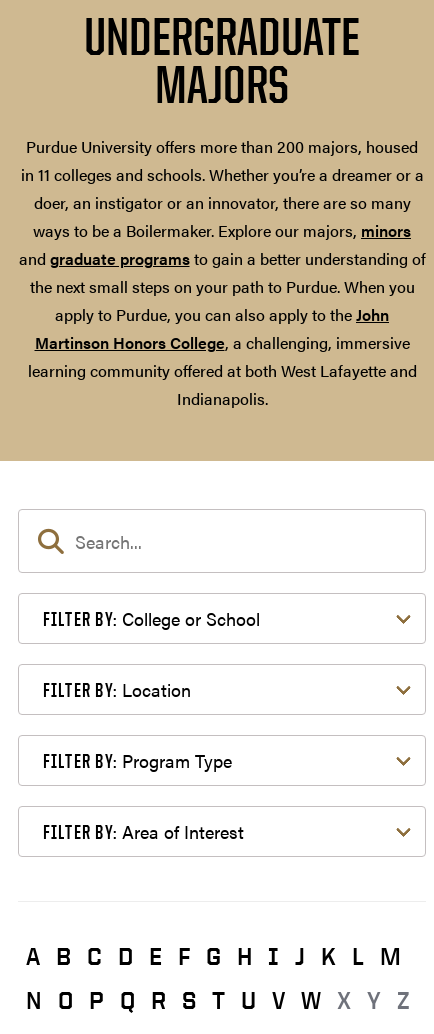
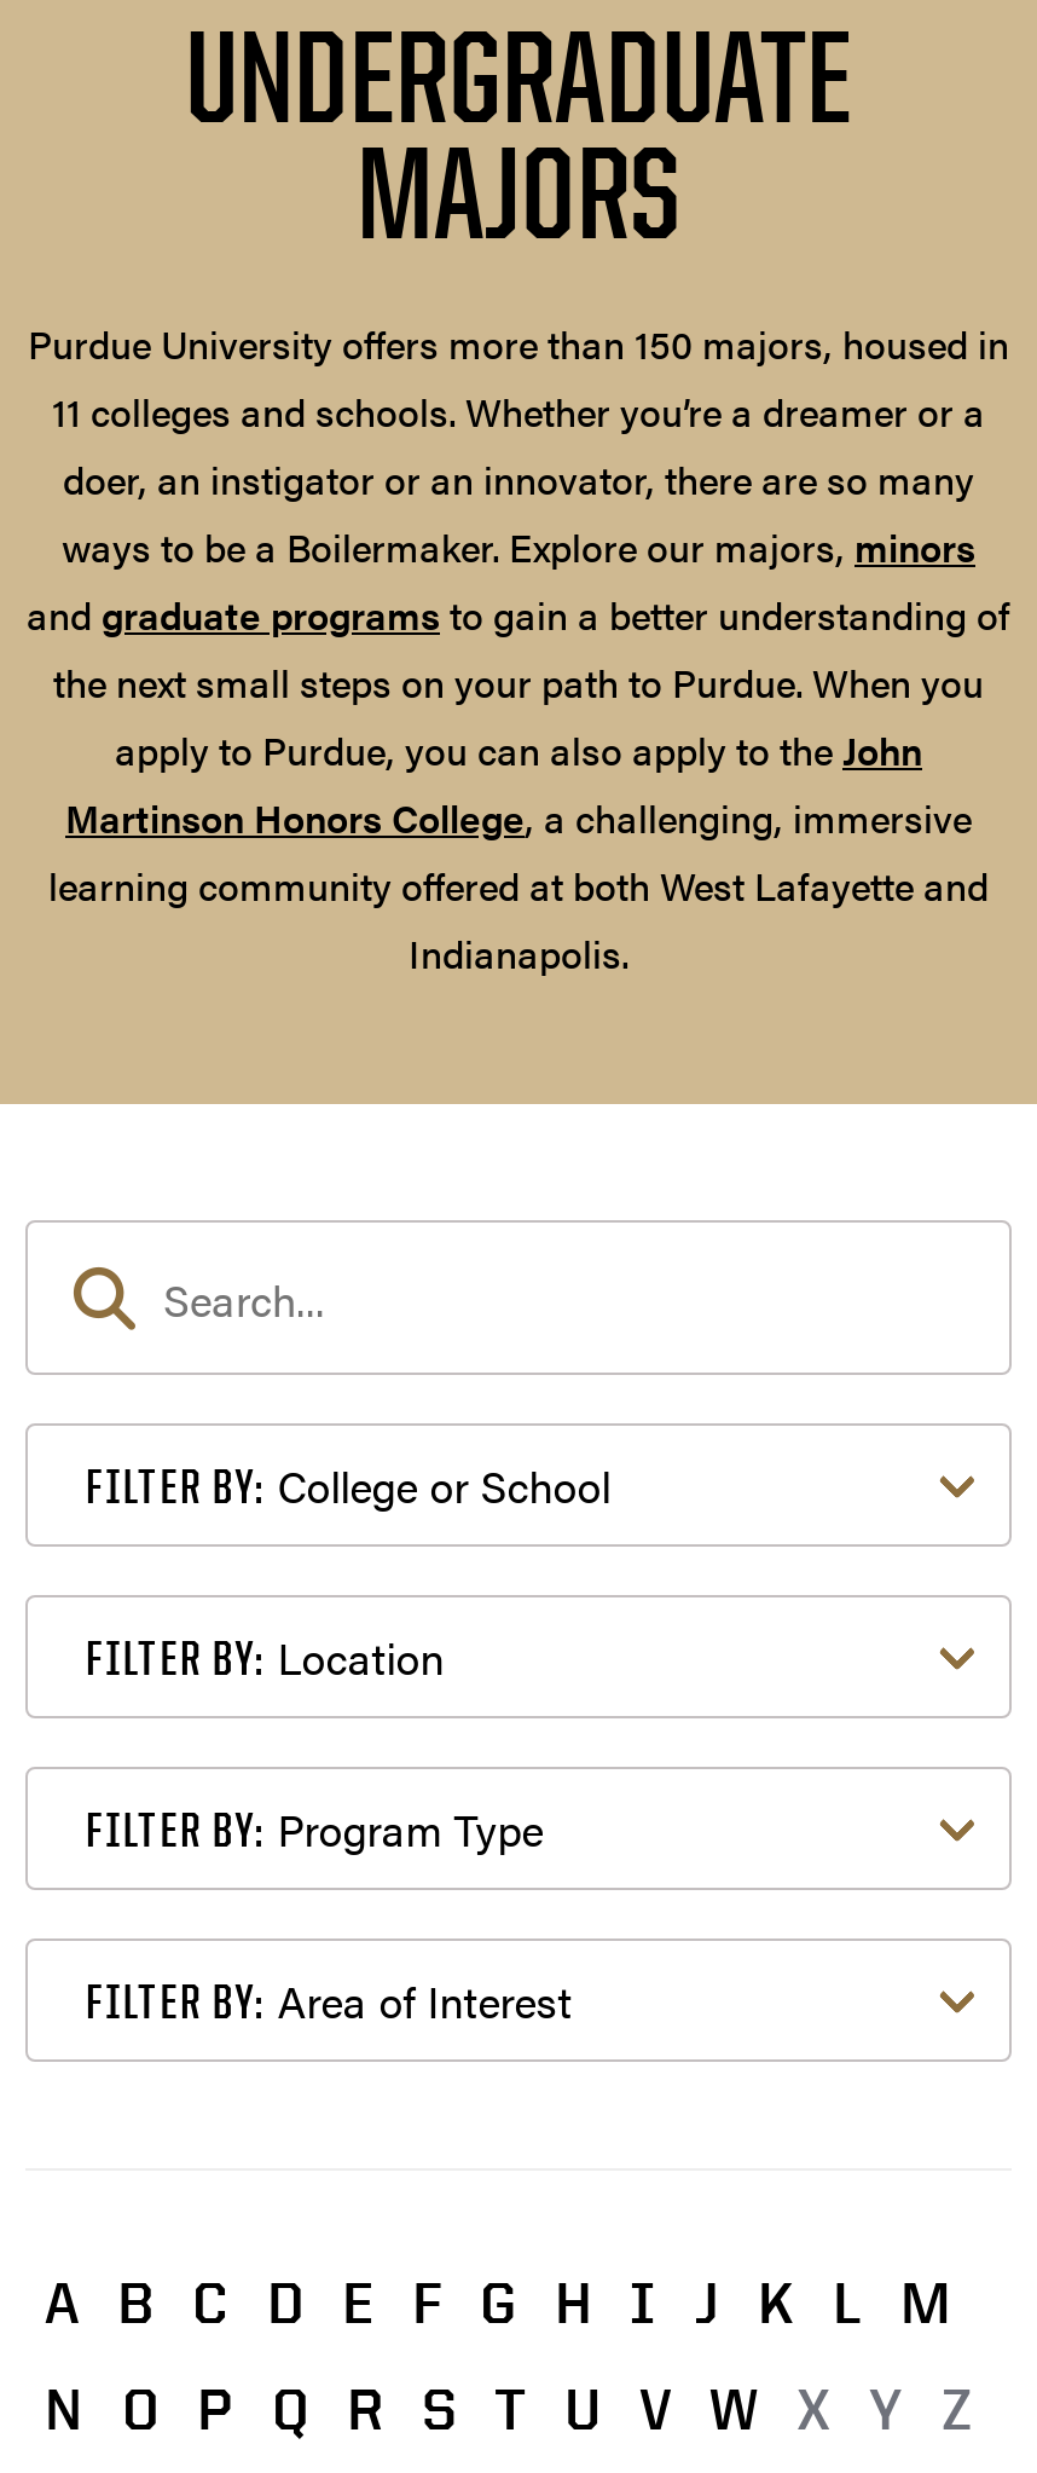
- Purdue University offers more than 200 majors, housed
- in 11 colleges and schools. Whether you’re a dreamer or a
+ Purdue University offers more than 150 majors, housed in
+ 11 colleges and schools. Whether you’re a dreamer or a
